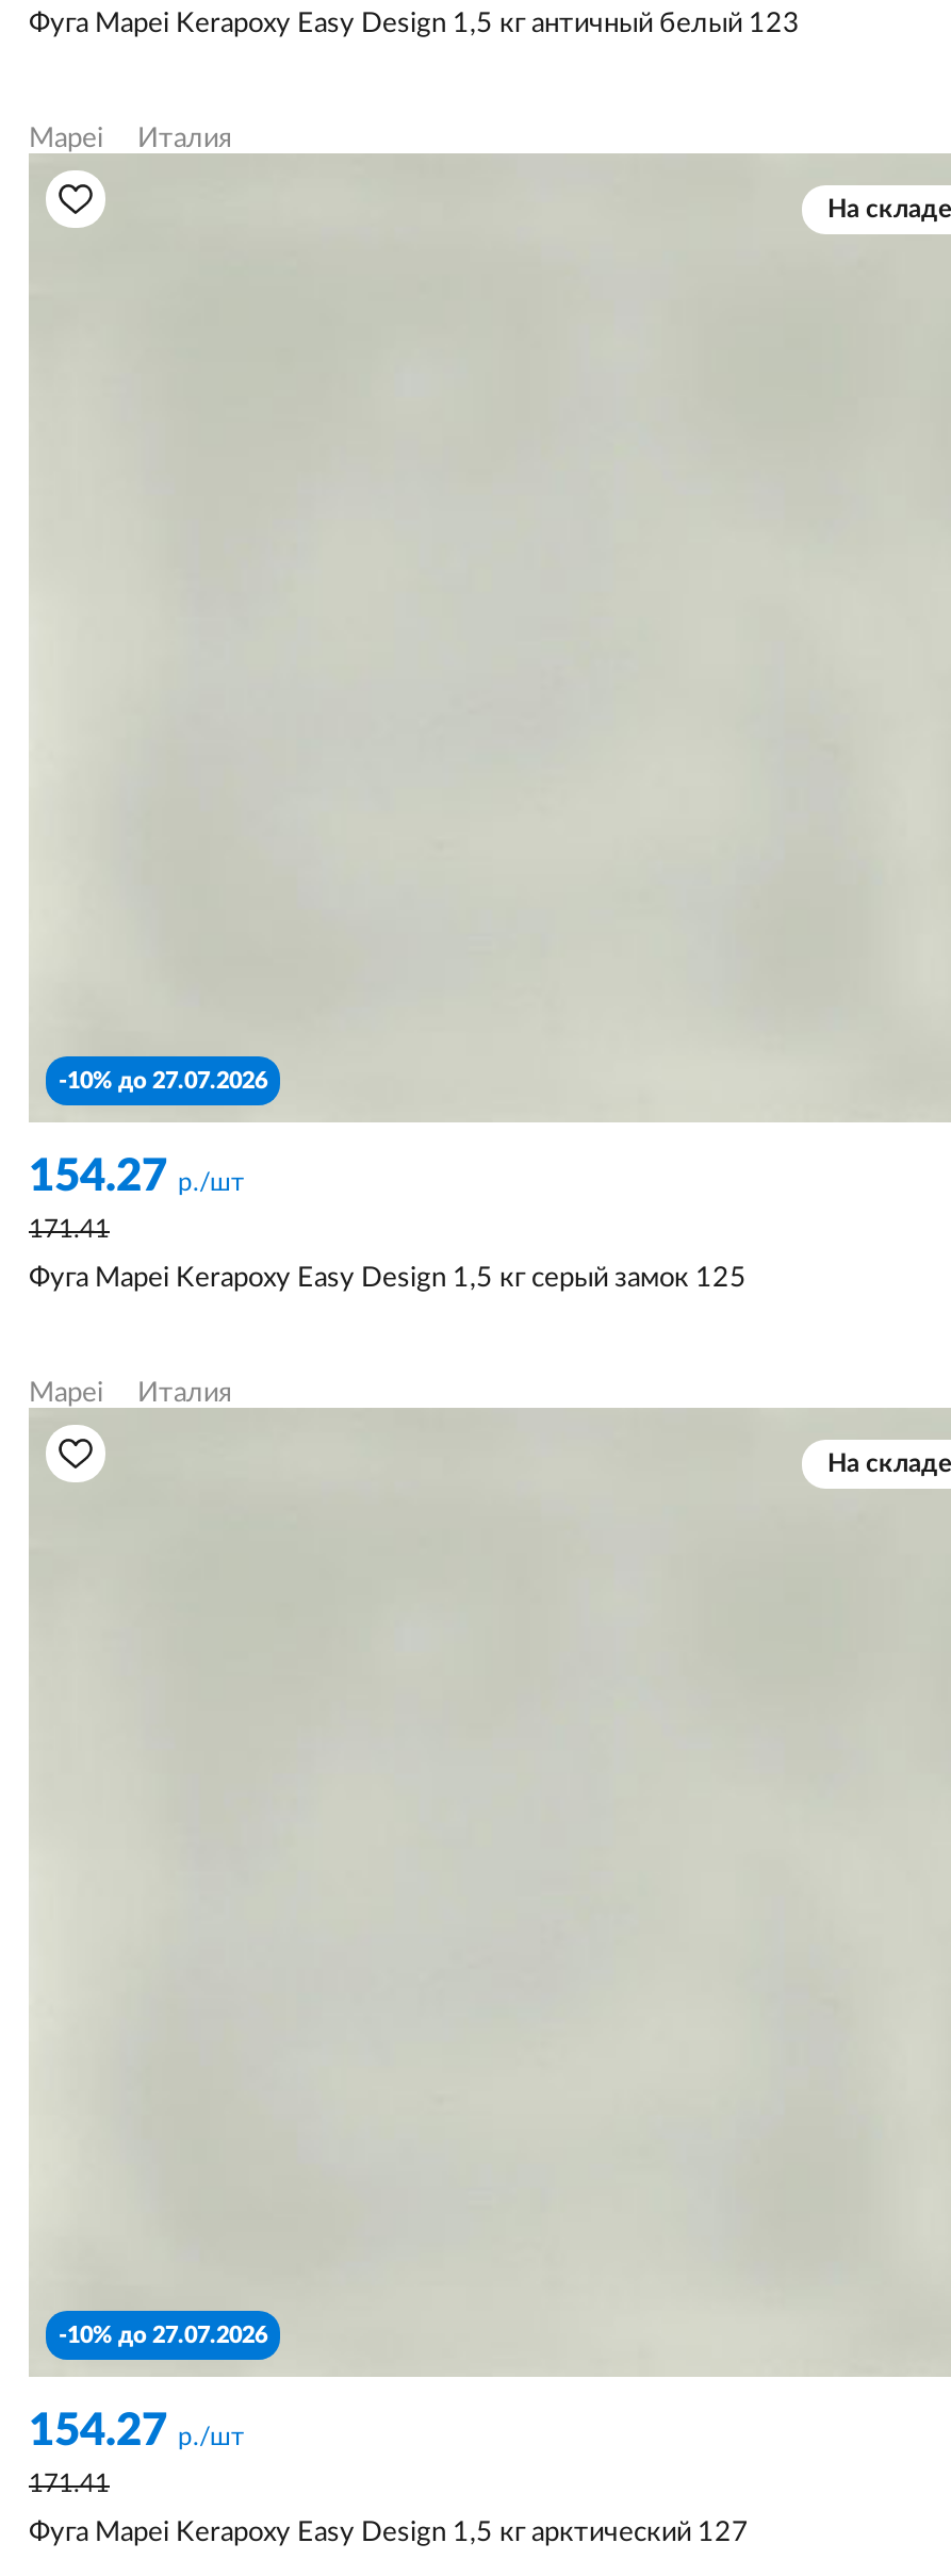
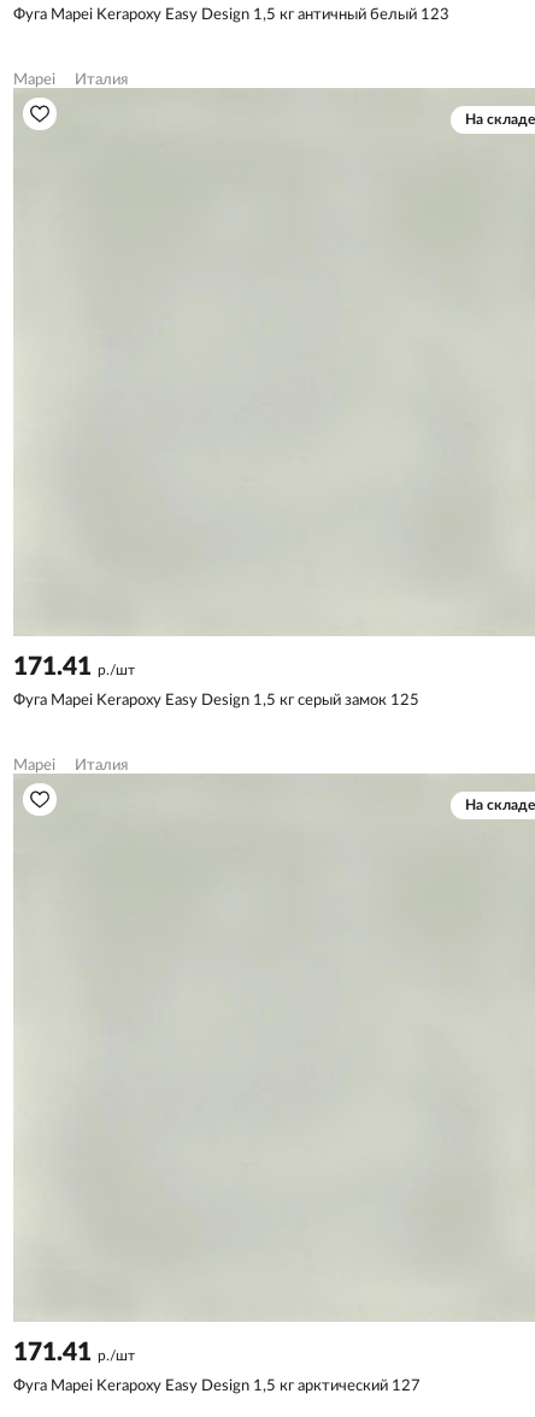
- -10% до 27.07.2026
- 154.27 р./шт
- 171.41
+ 171.41 р./шт

- -10% до 27.07.2026
- 154.27 р./шт
- 171.41
+ 171.41 р./шт
